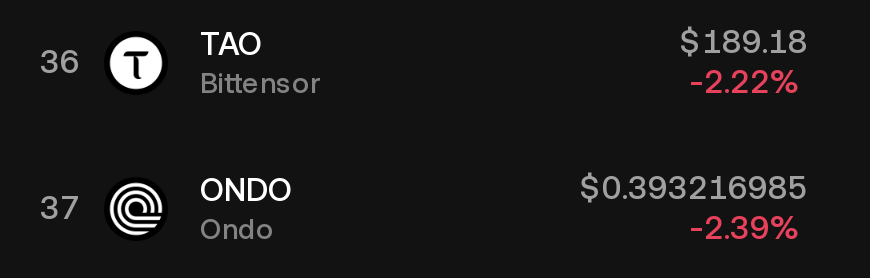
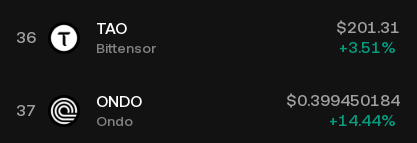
- $189.18
- -2.22%
+ $201.31
+ +3.51%

- $0.393216985
- -2.39%
+ $0.399450184
+ +14.44%
